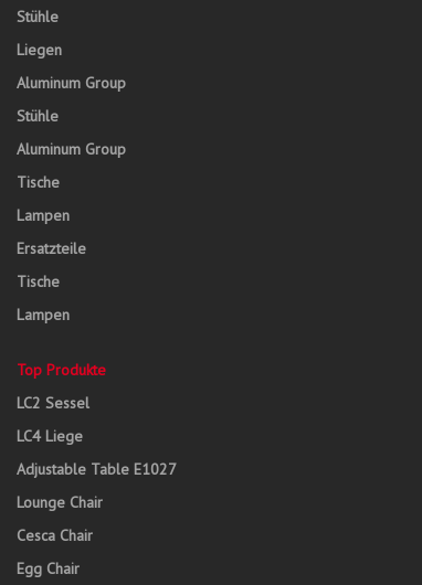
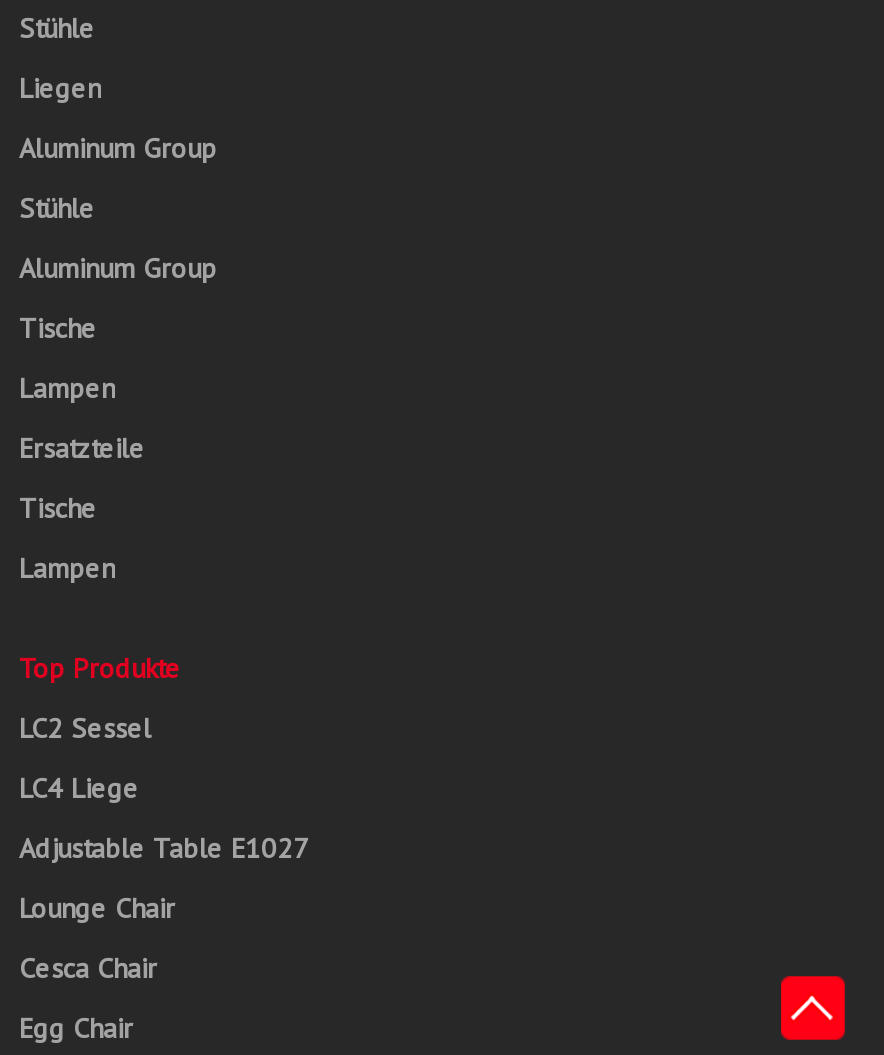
+ [image]
